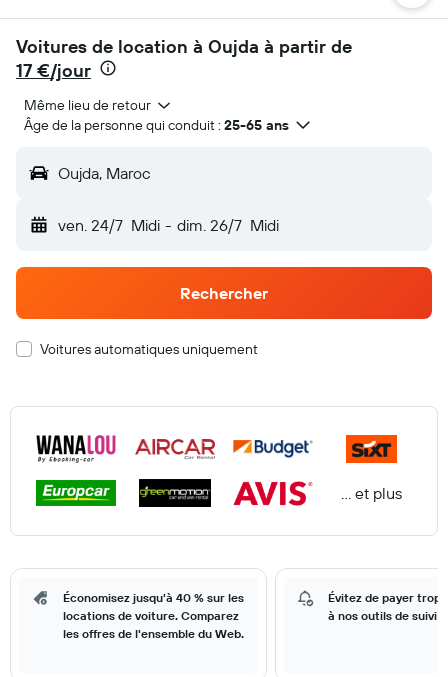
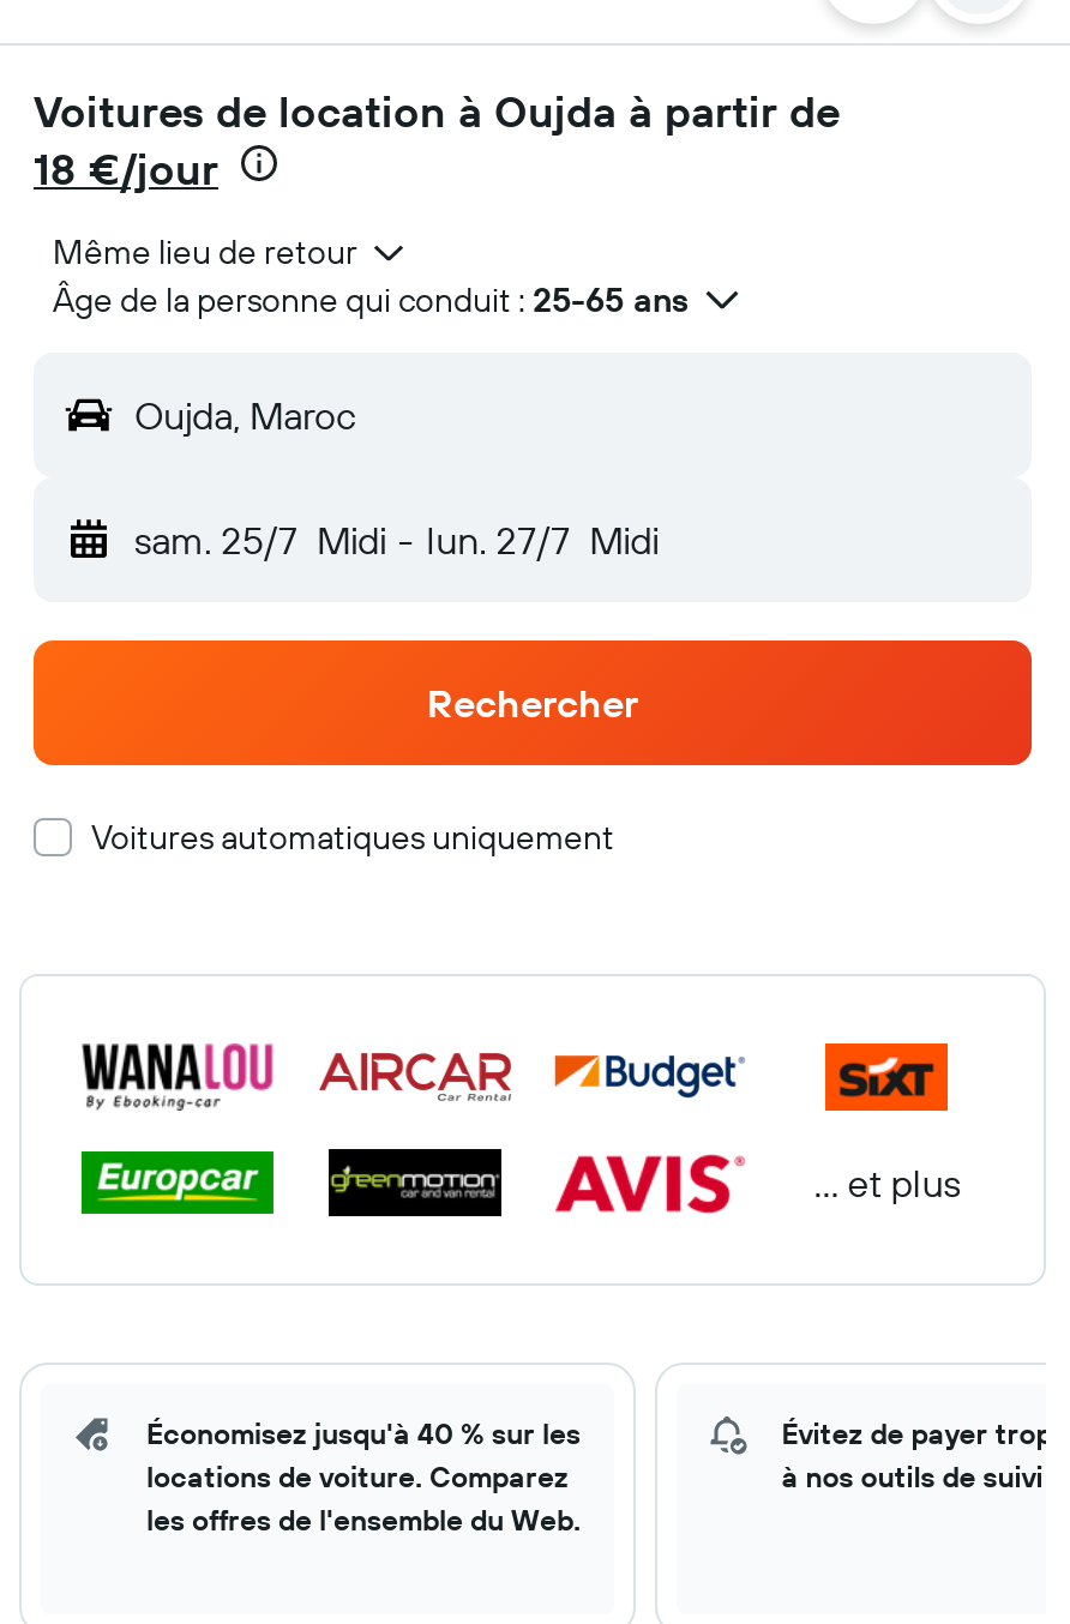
- 17 €/jour
+ 18 €/jour

- ven. 24/7 Midi - dim. 26/7 Midi
+ sam. 25/7 Midi - lun. 27/7 Midi
